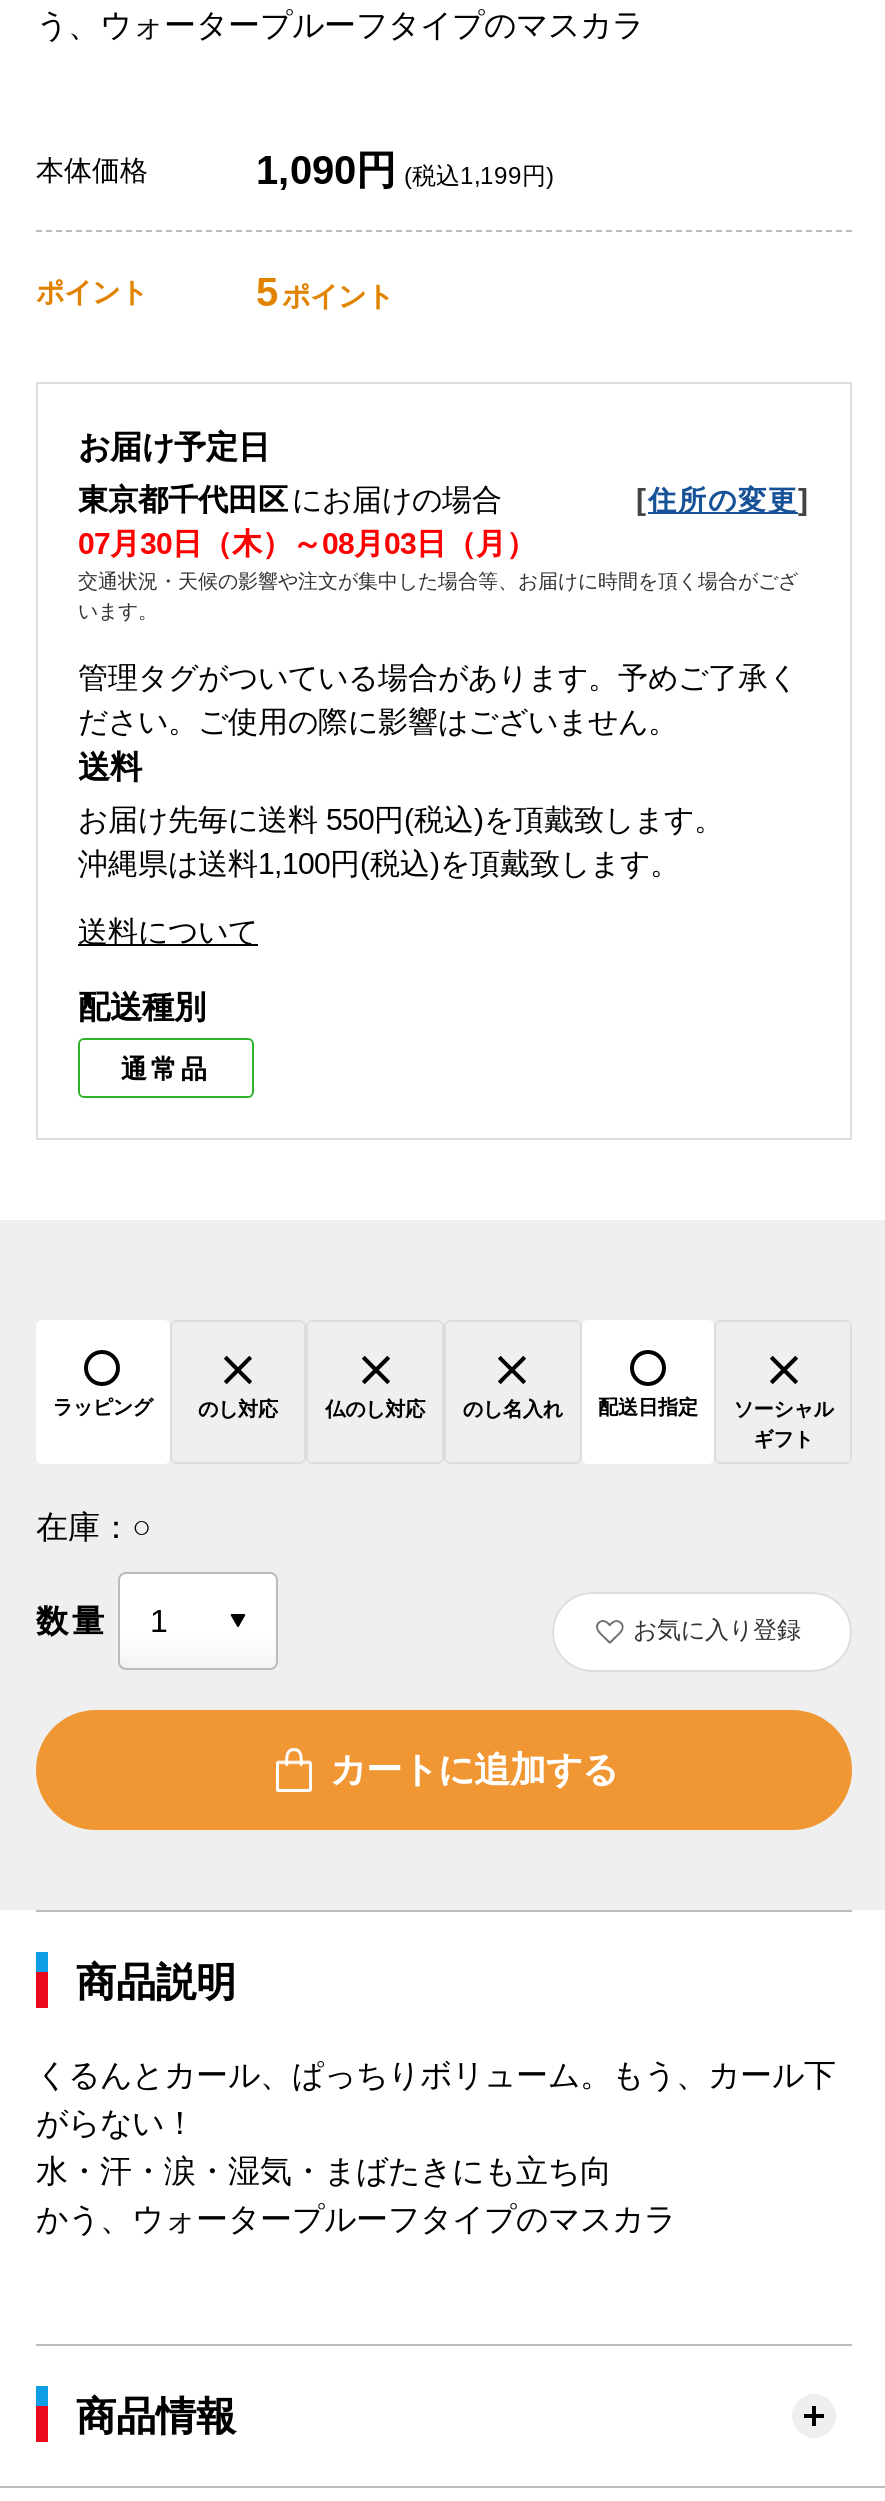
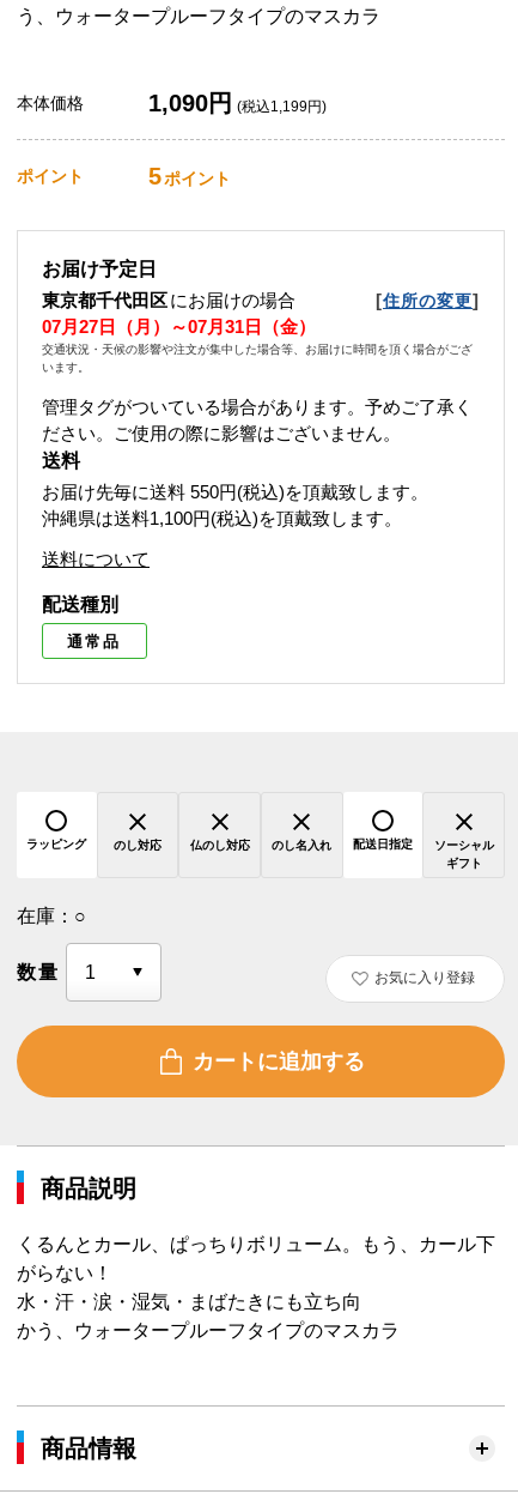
- 07月30日（木）～08月03日（月）
+ 07月27日（月）～07月31日（金）
